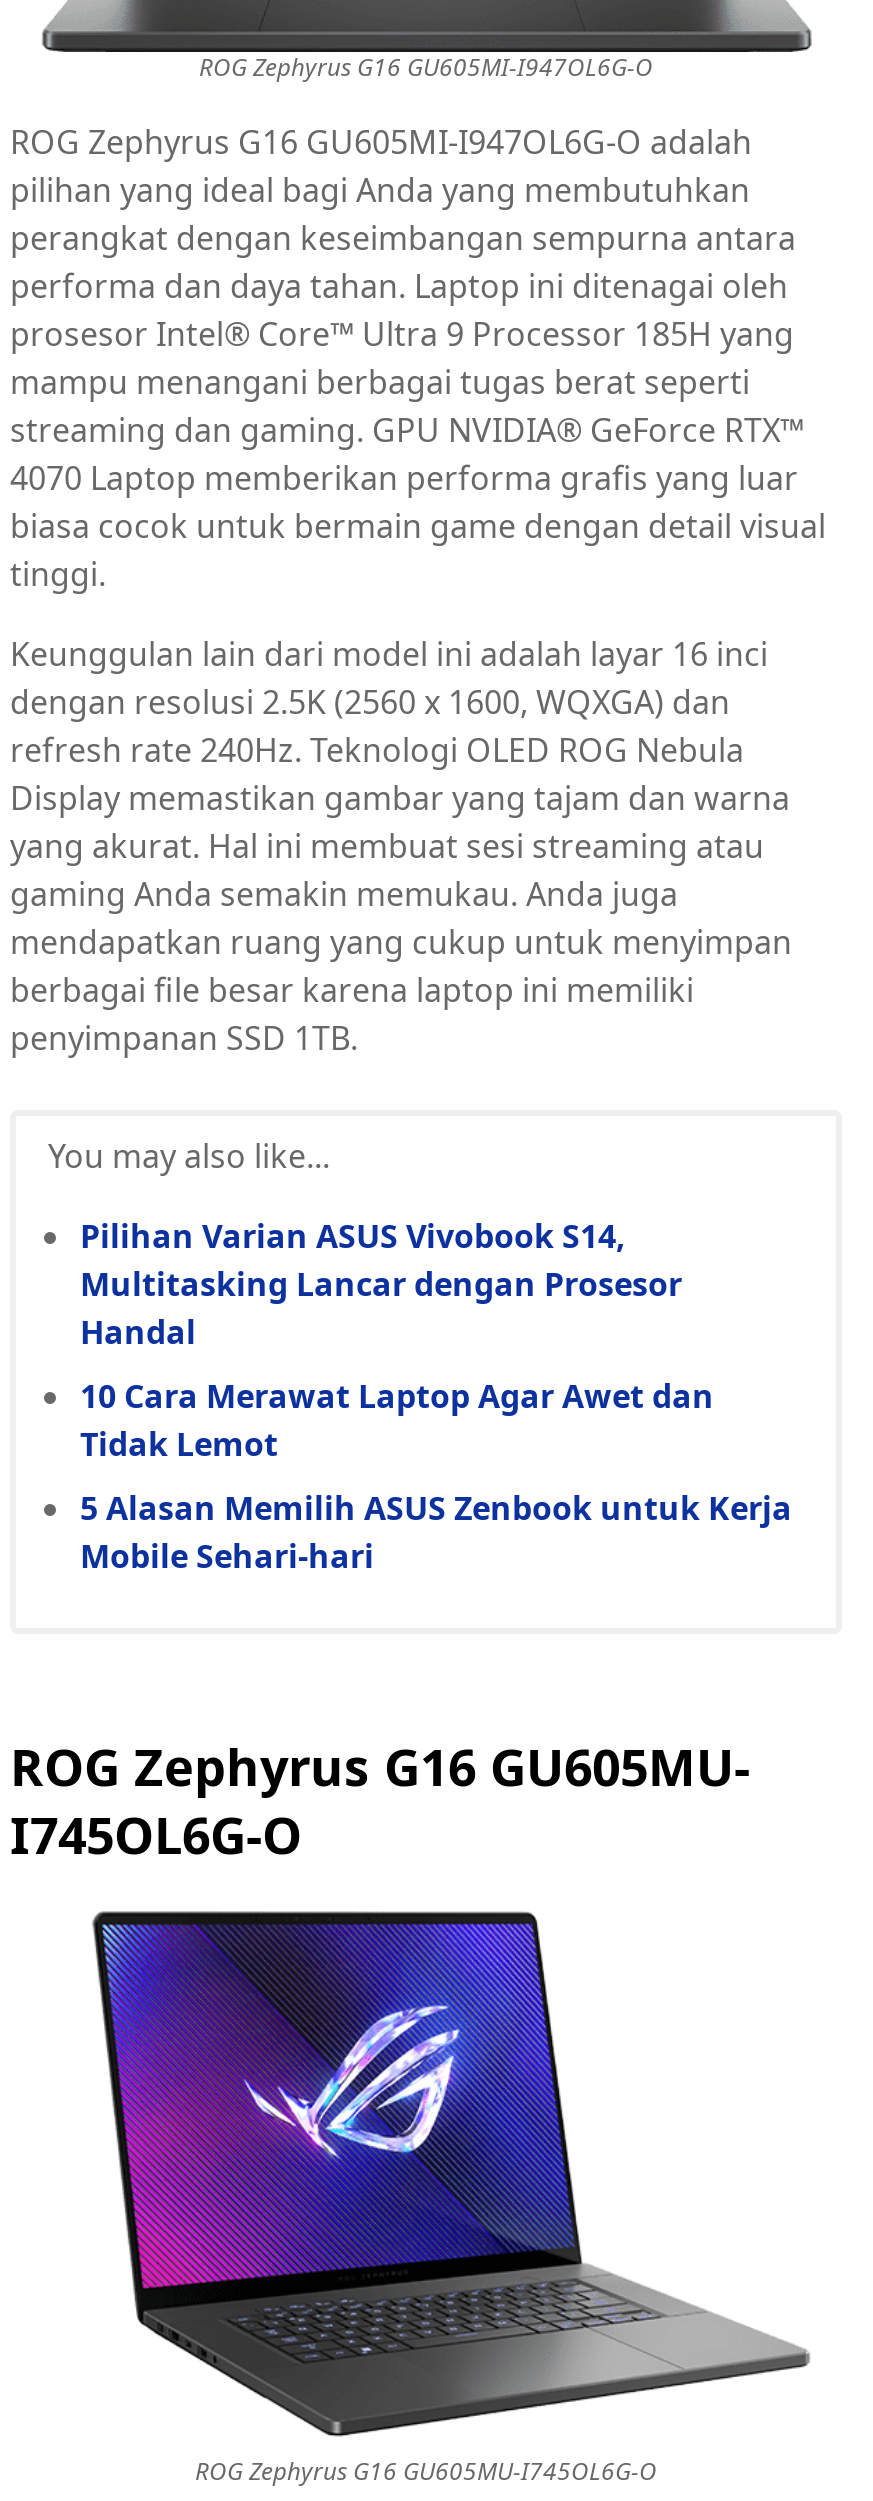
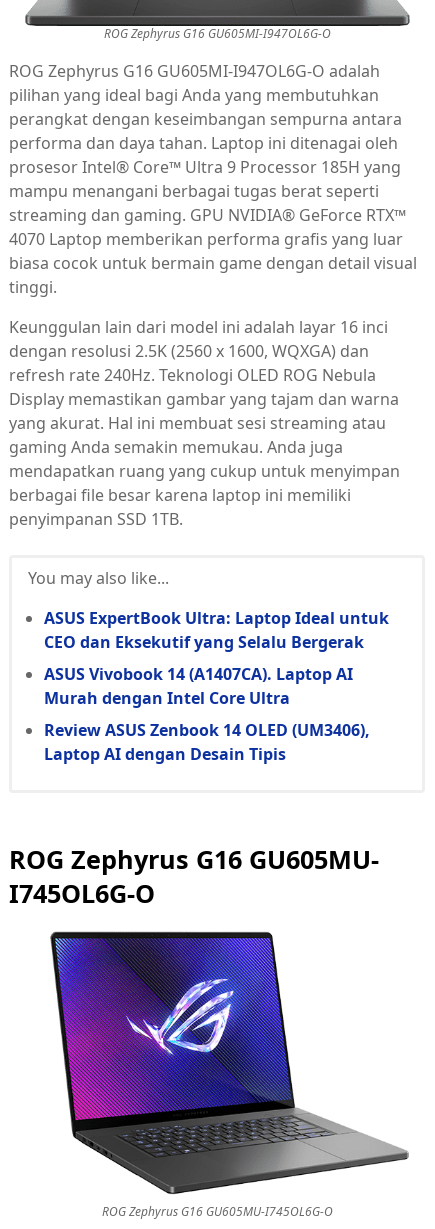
- Pilihan Varian ASUS Vivobook S14,
- Multitasking Lancar dengan Prosesor
- Handal
+ ASUS ExpertBook Ultra: Laptop Ideal untuk
+ CEO dan Eksekutif yang Selalu Bergerak

- 10 Cara Merawat Laptop Agar Awet dan
- Tidak Lemot
+ ASUS Vivobook 14 (A1407CA). Laptop AI
+ Murah dengan Intel Core Ultra

- 5 Alasan Memilih ASUS Zenbook untuk Kerja
- Mobile Sehari-hari
+ Review ASUS Zenbook 14 OLED (UM3406),
+ Laptop AI dengan Desain Tipis
